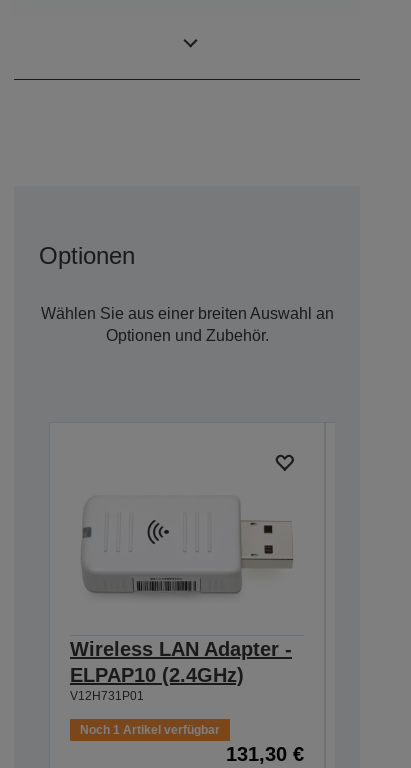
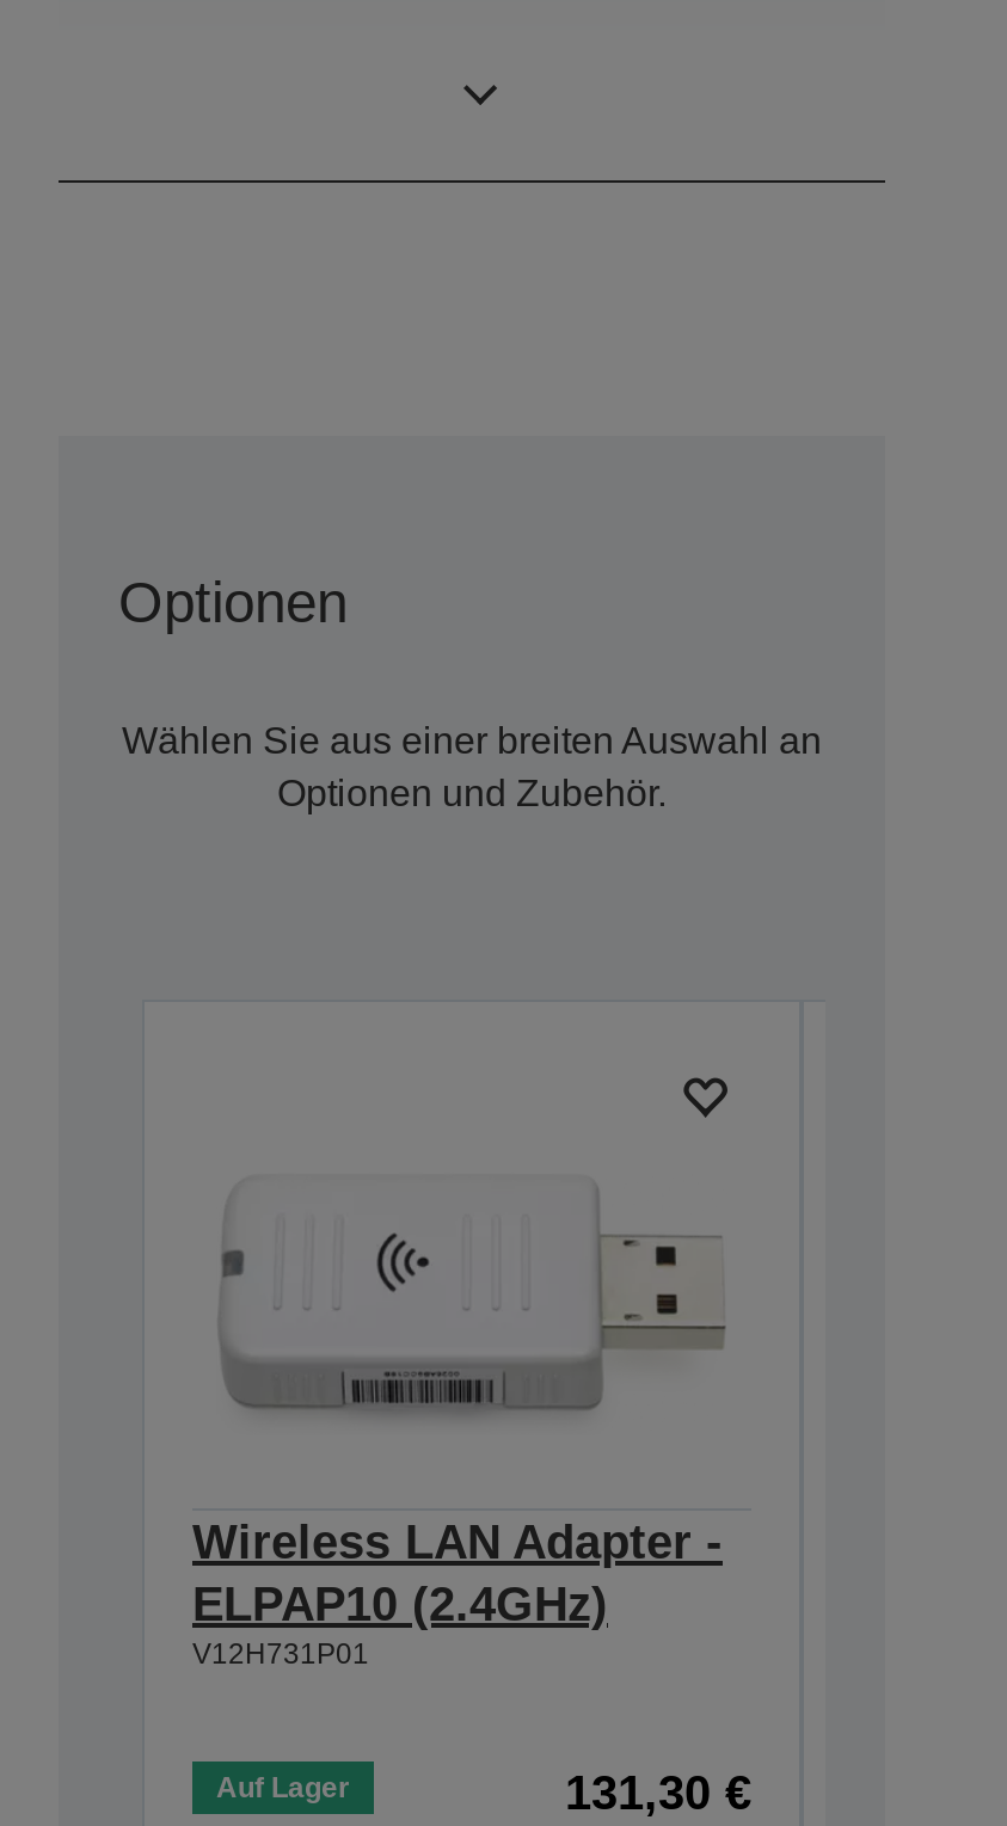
- Noch 1 Artikel verfügbar
+ Auf Lager
